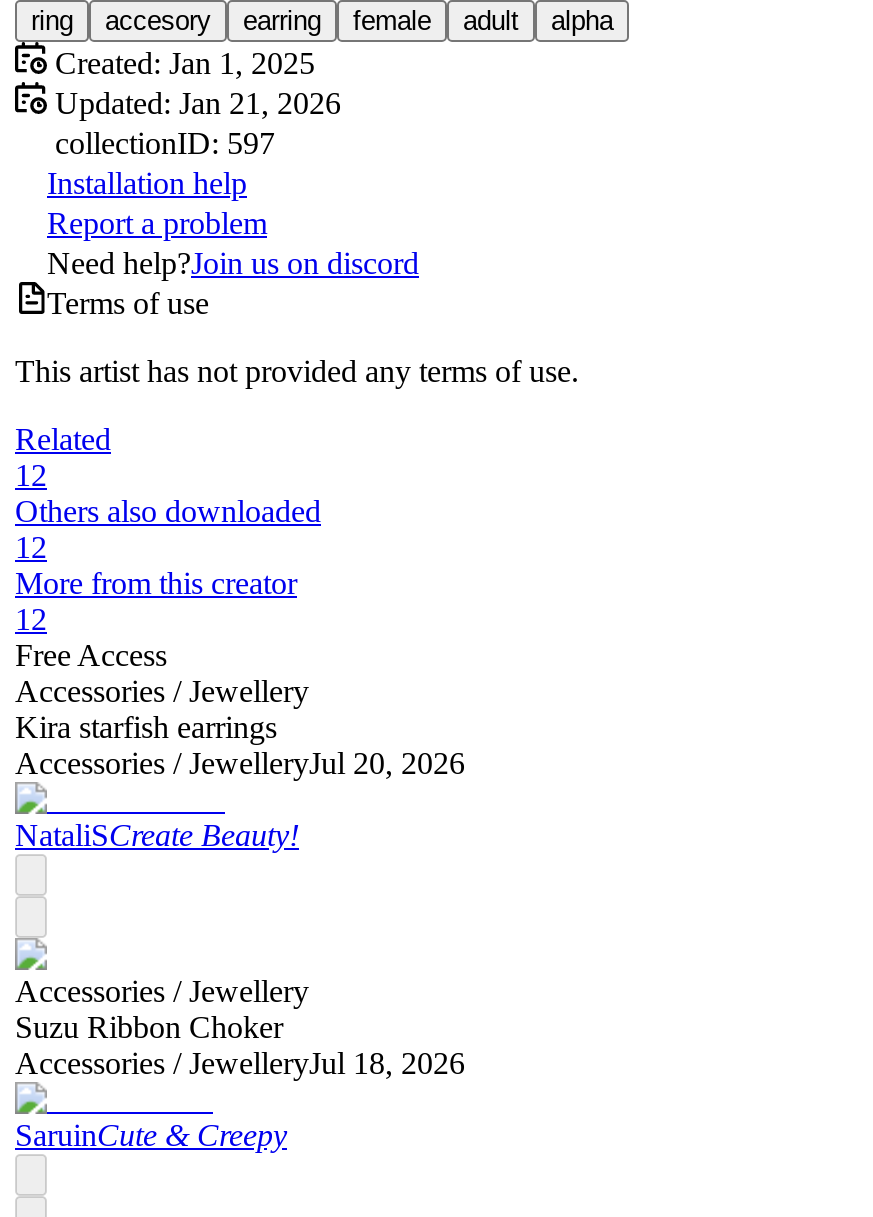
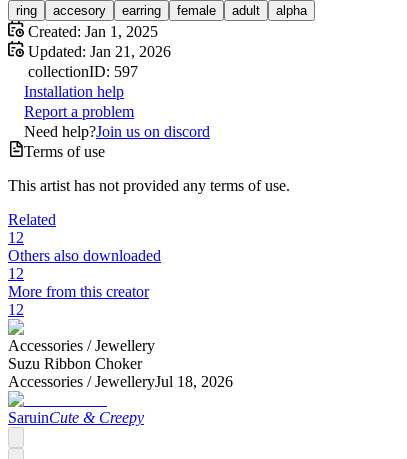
- Free Access
- Accessories / Jewellery
- Kira starfish earrings
- Accessories / JewelleryJul 20, 2026
- NataliSCreate Beauty!
